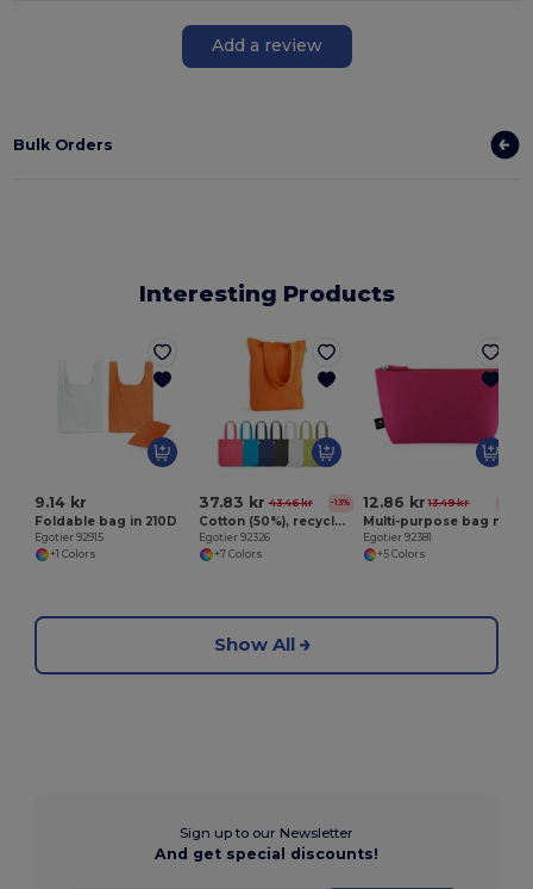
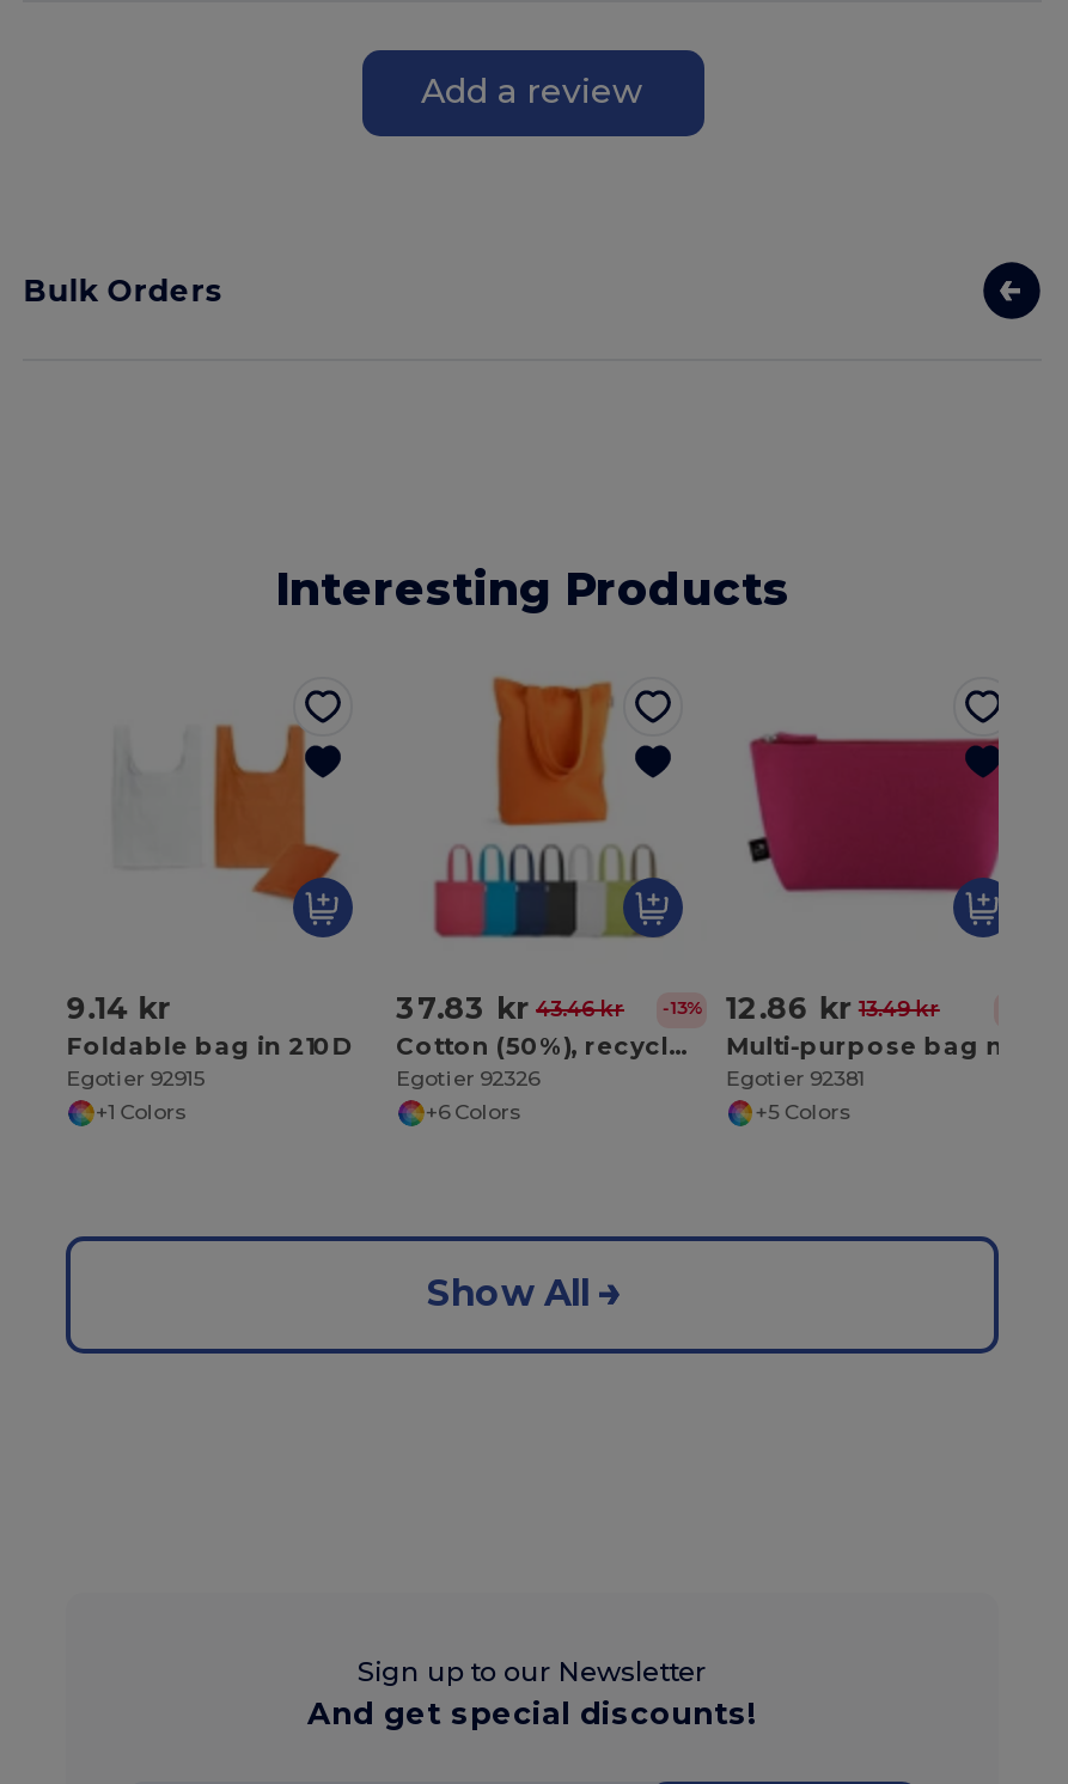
- +7 Colors
+ +6 Colors
